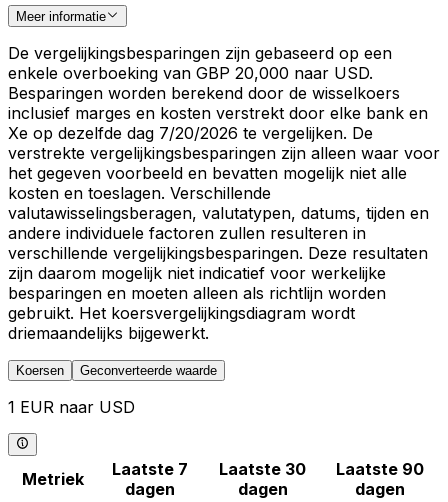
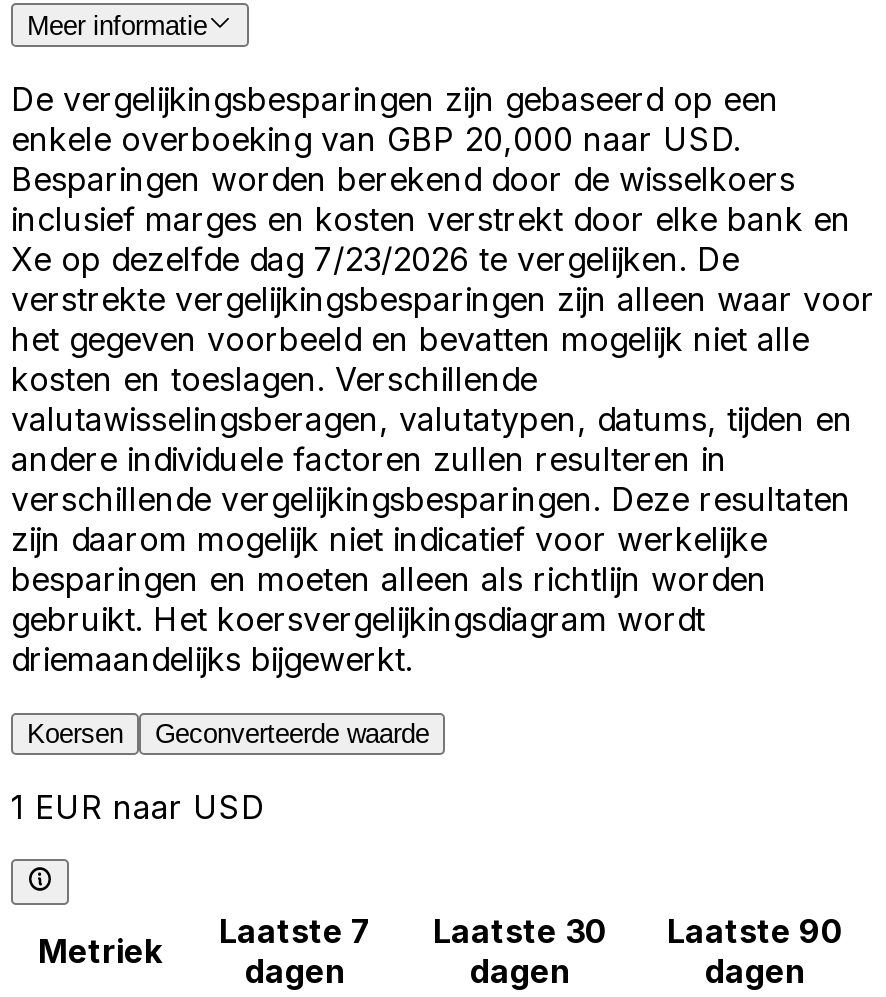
- Xe op dezelfde dag 7/20/2026 te vergelijken. De
+ Xe op dezelfde dag 7/23/2026 te vergelijken. De
